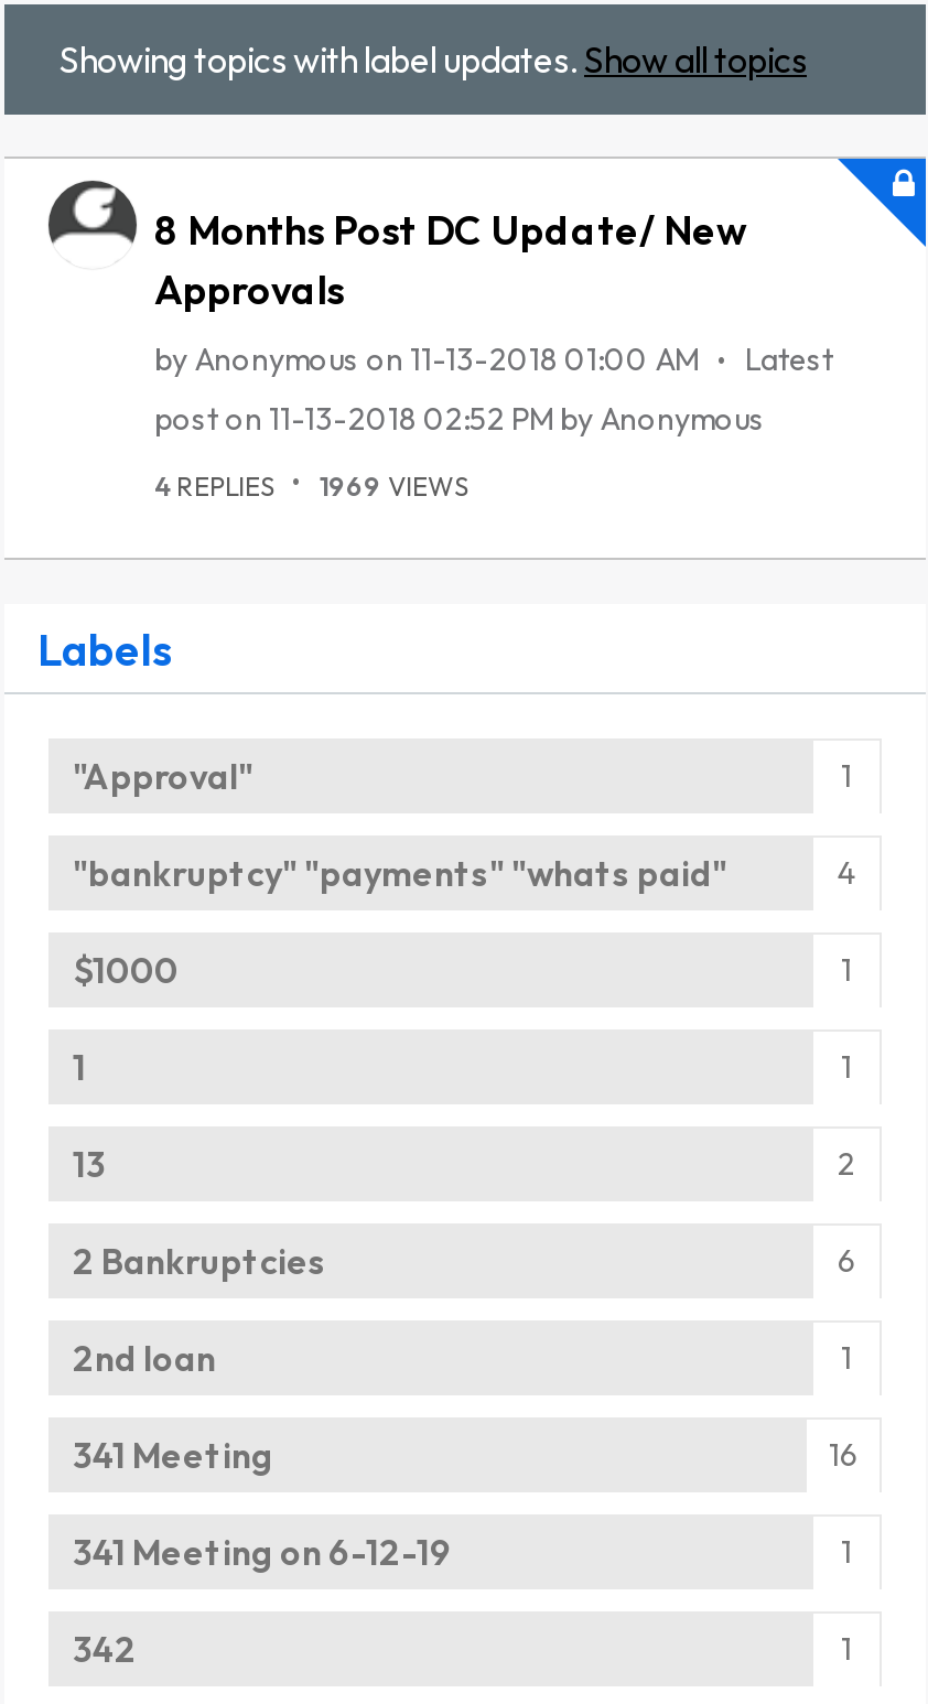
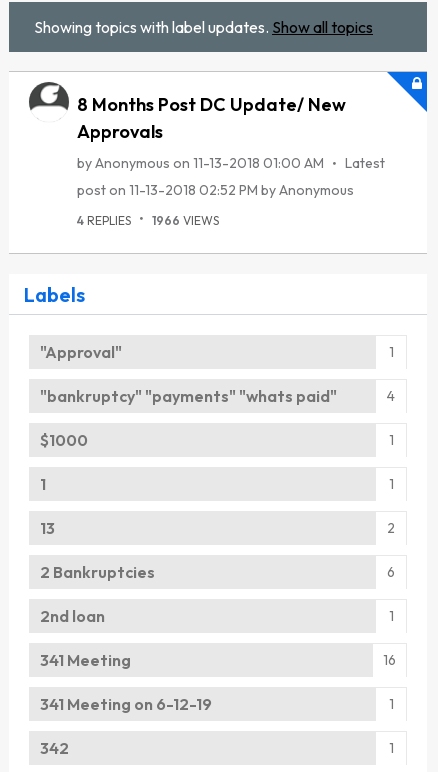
- 4 REPLIES 1969 VIEWS
+ 4 REPLIES 1966 VIEWS
